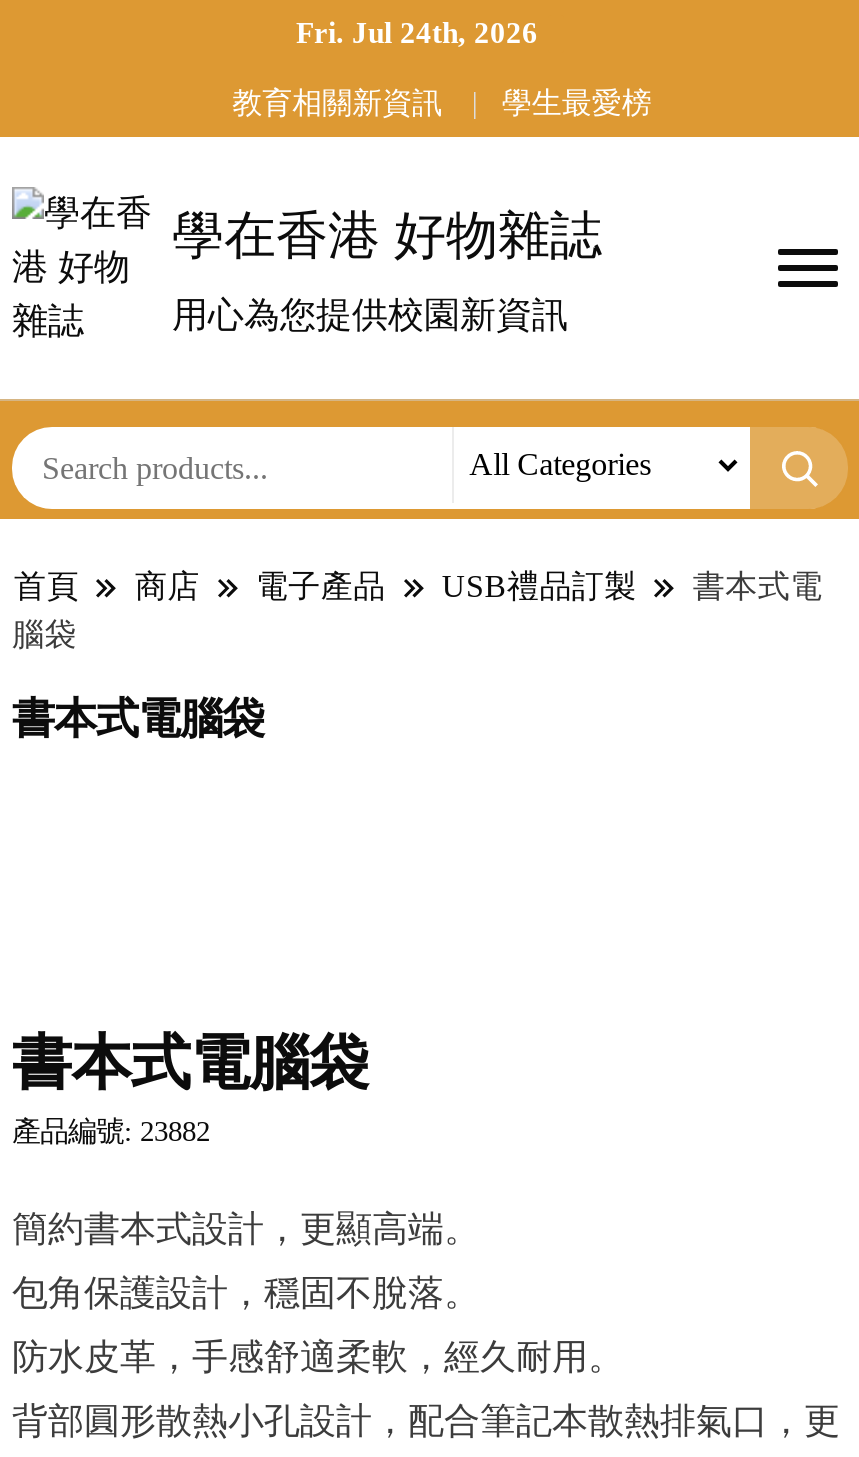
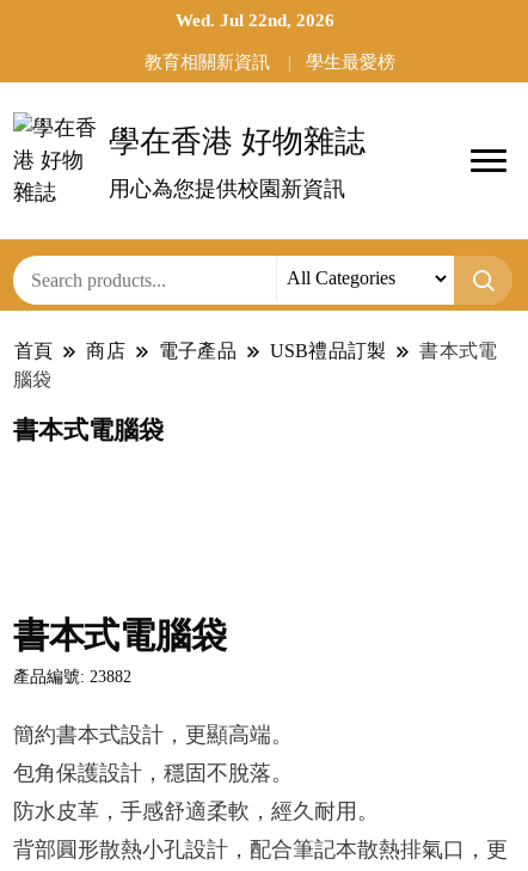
- Fri. Jul 24th, 2026
+ Wed. Jul 22nd, 2026
